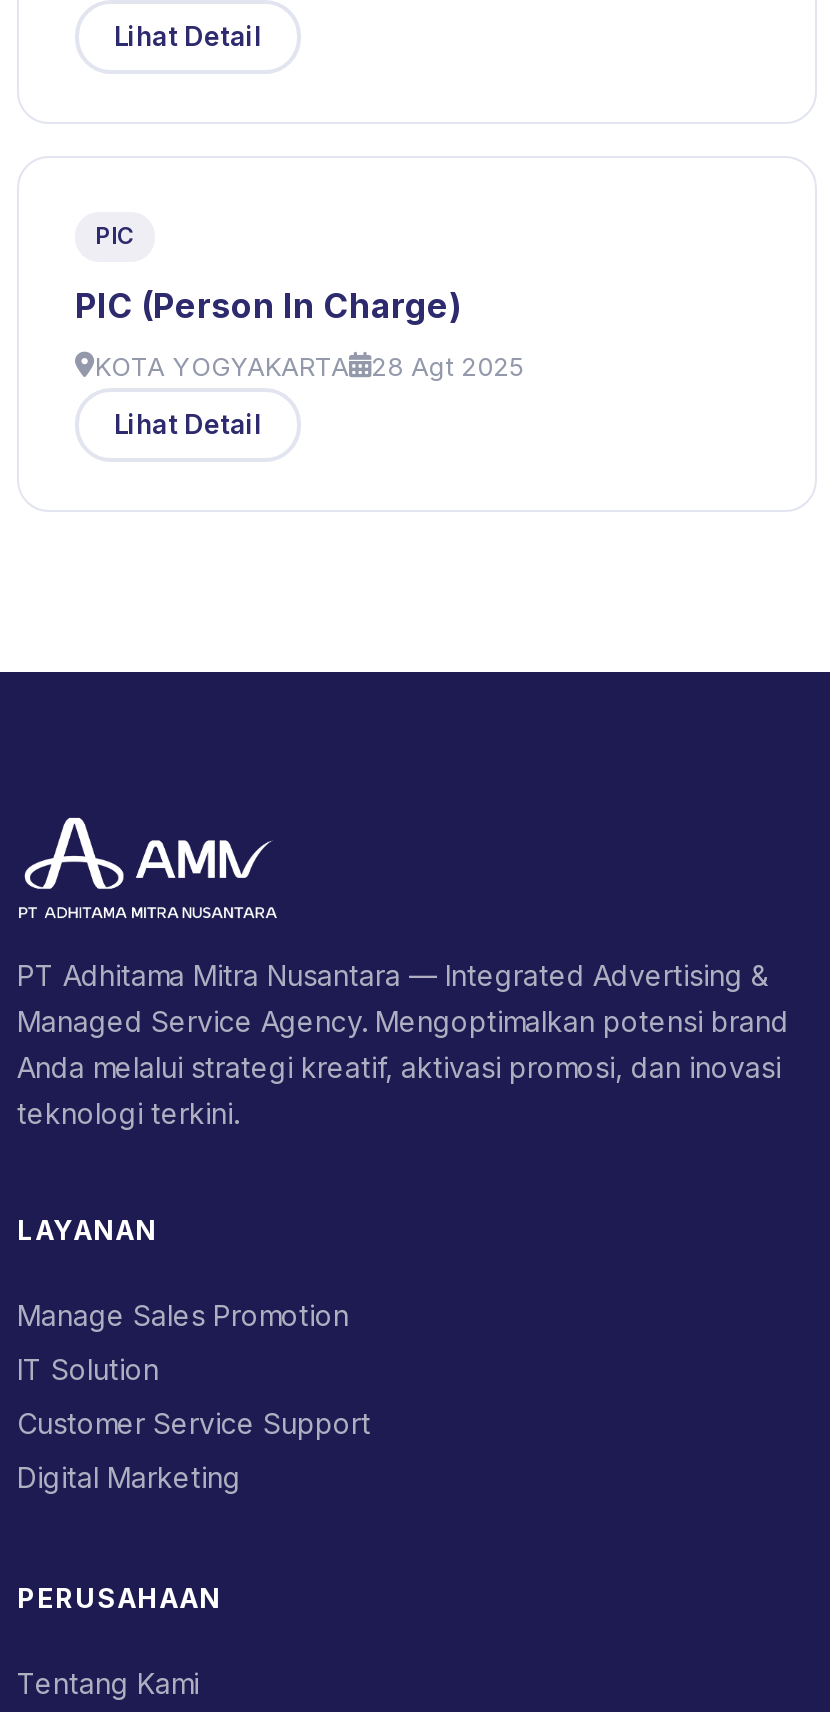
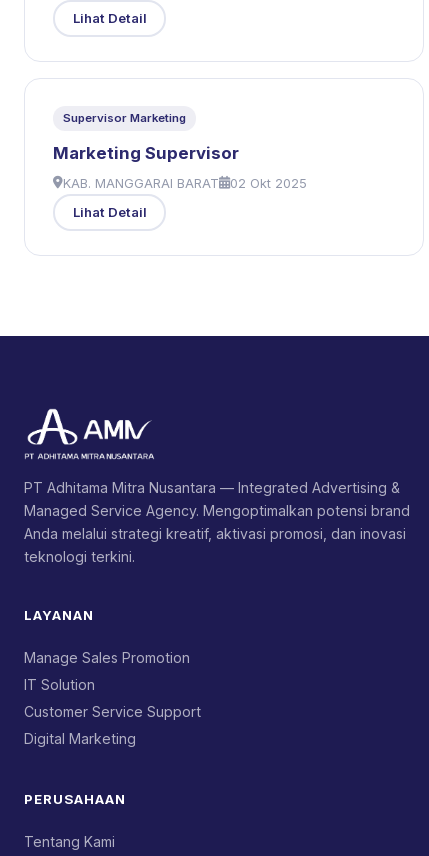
- PIC
+ Supervisor Marketing

- PIC (Person In Charge)
+ Marketing Supervisor

- KOTA YOGYAKARTA
- 28 Agt 2025
+ KAB. MANGGARAI BARAT
+ 02 Okt 2025
